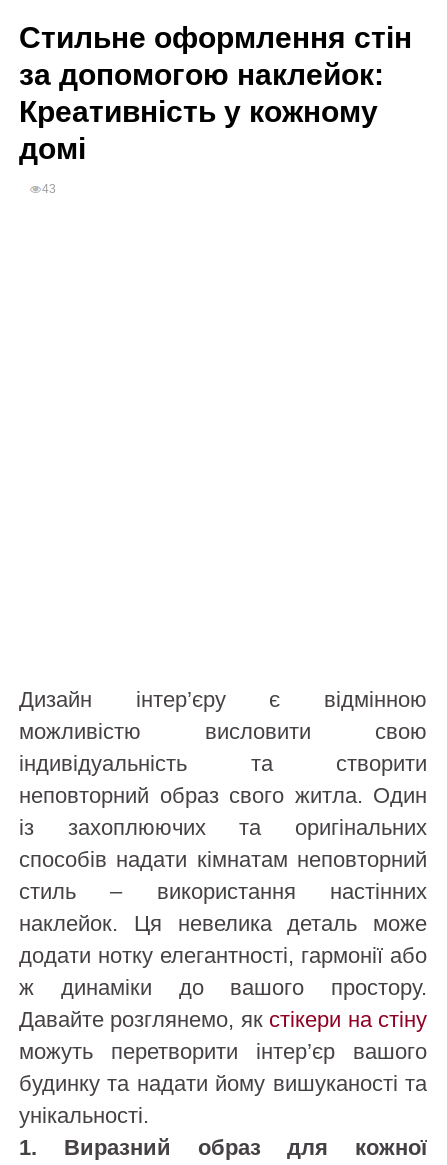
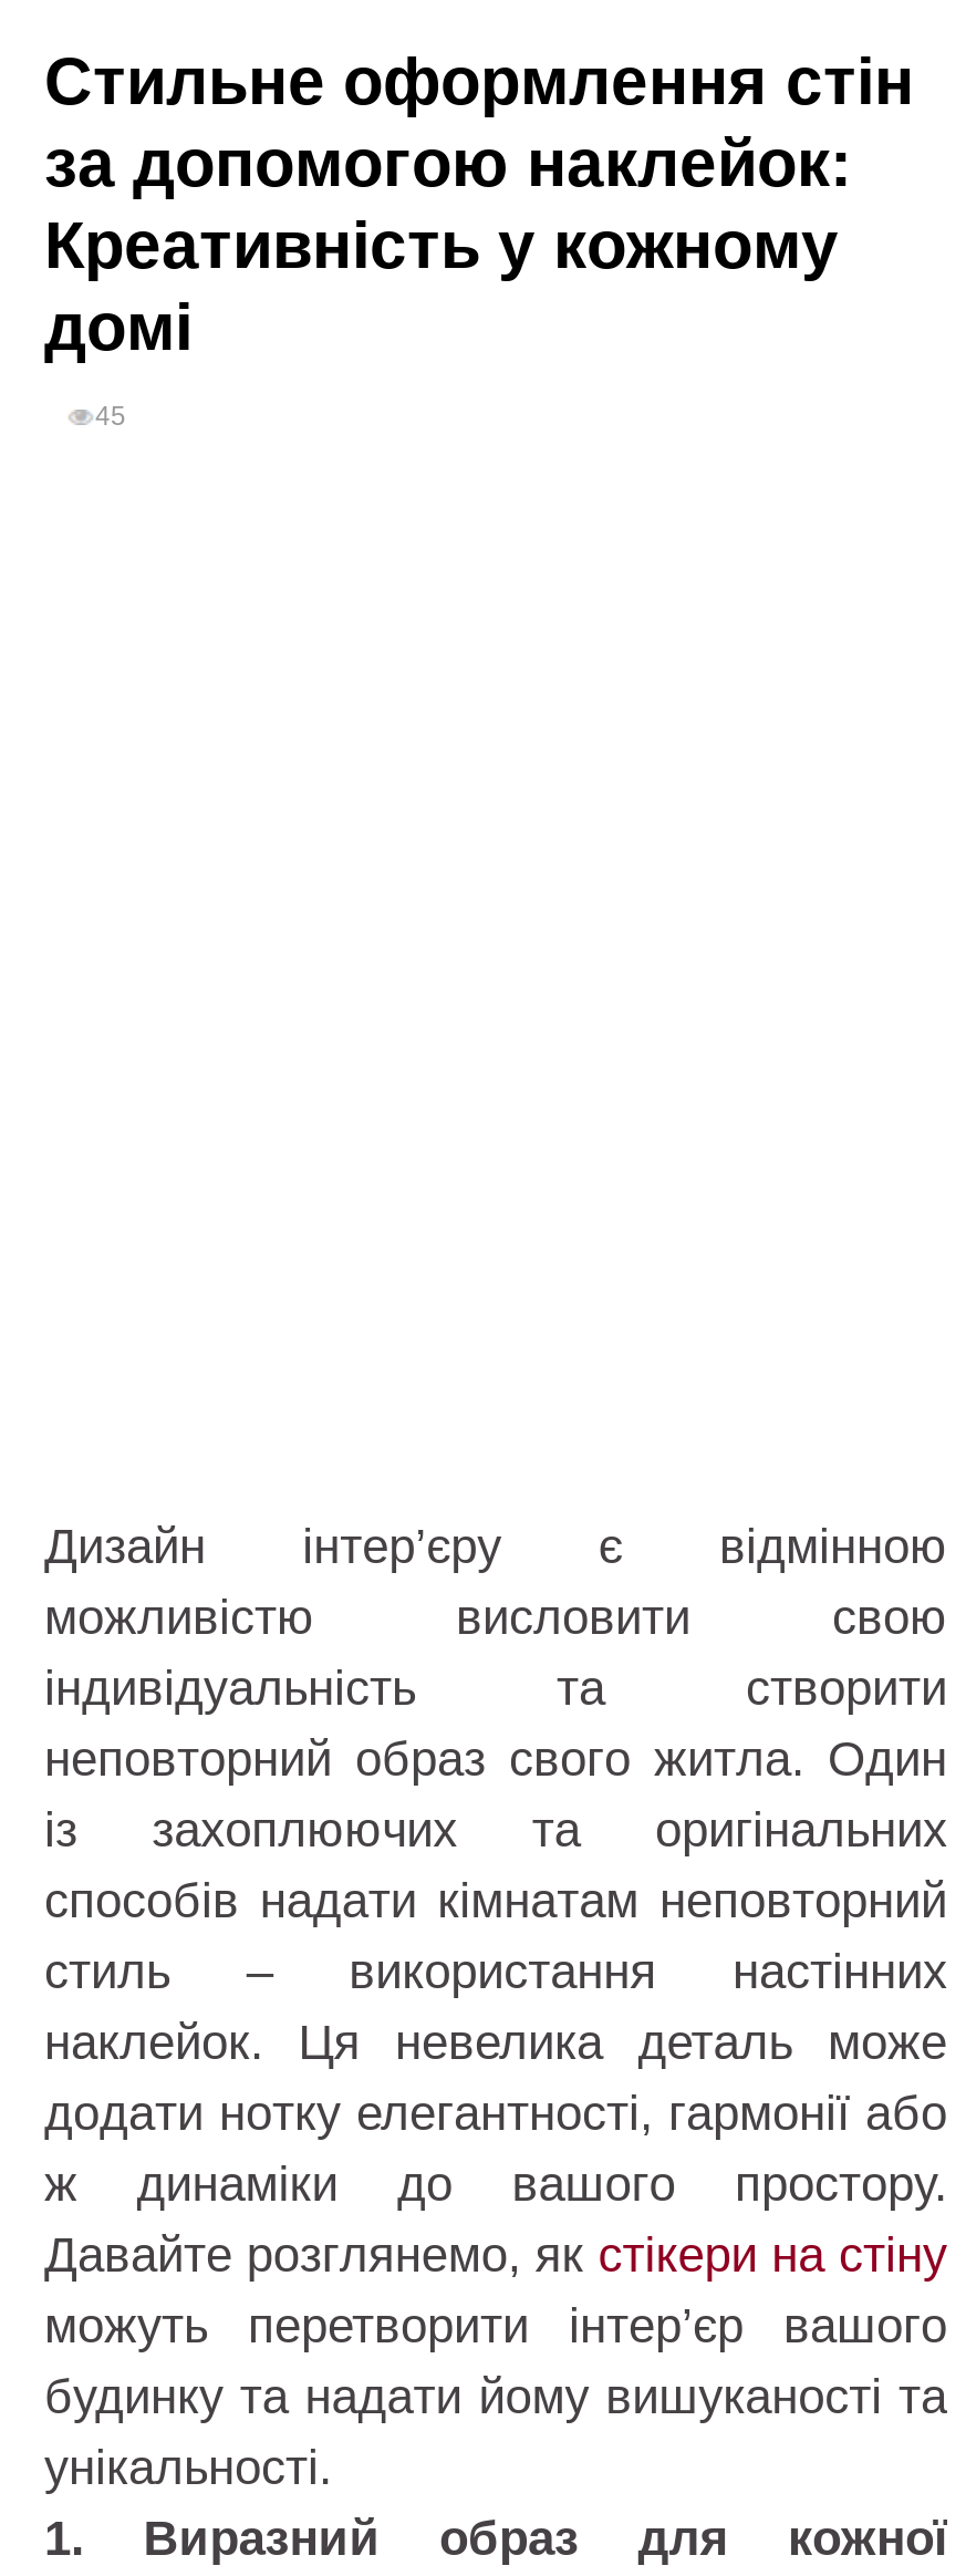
- 43
+ 45
